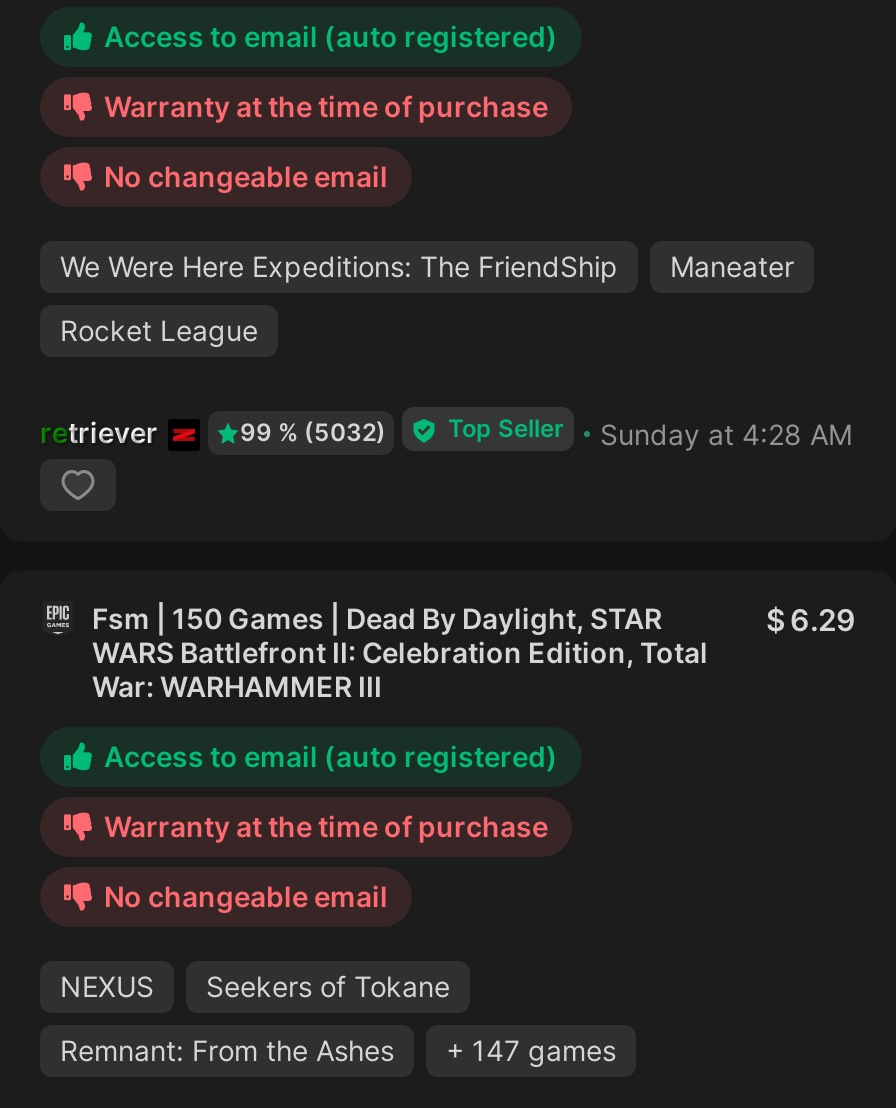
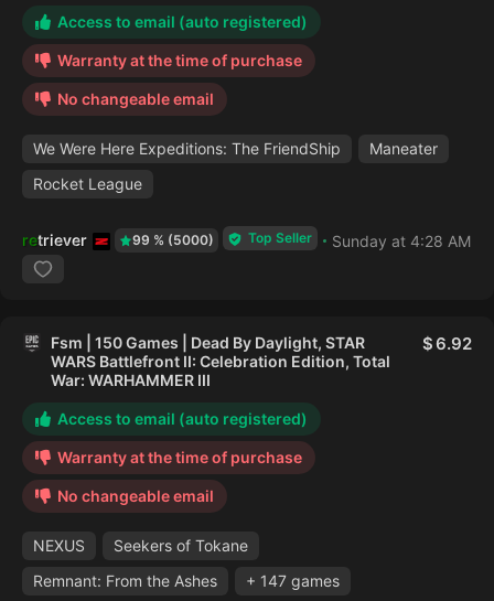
- 99 % (5032)
+ 99 % (5000)

- 6.29
+ 6.92
